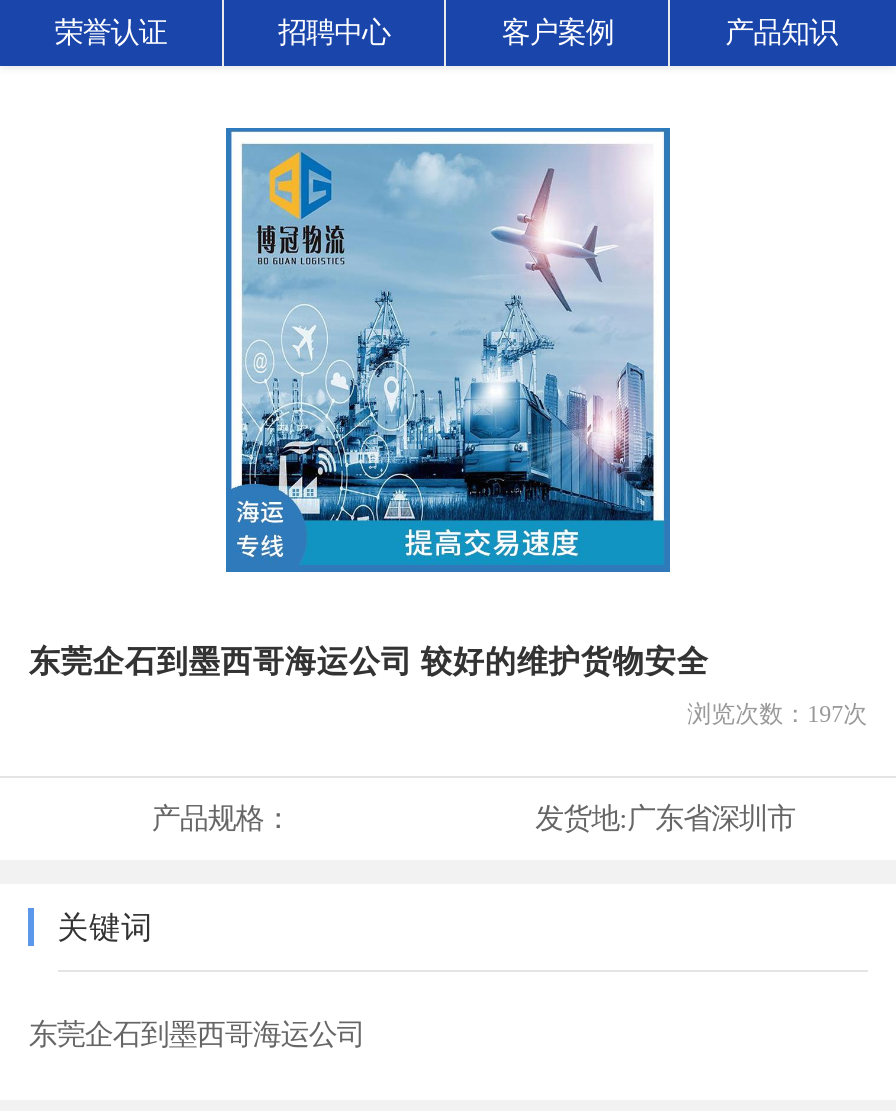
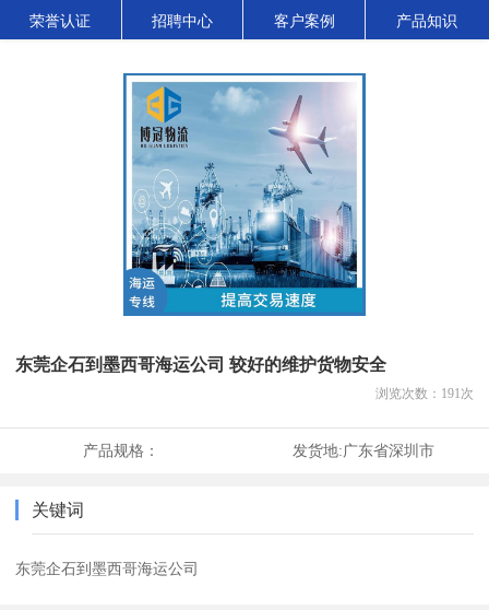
- 浏览次数：197次
+ 浏览次数：191次
